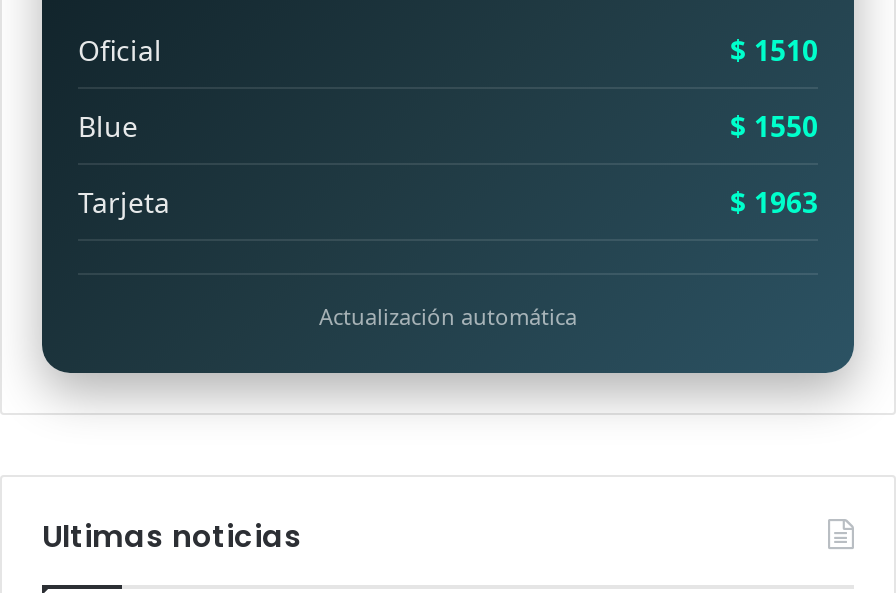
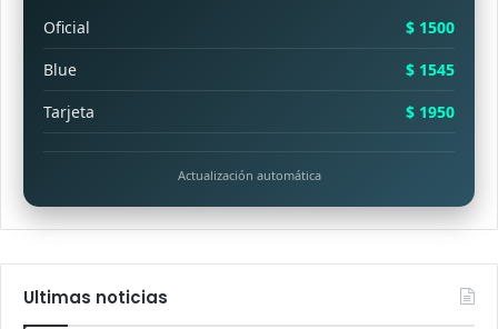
- $ 1510
+ $ 1500

- $ 1550
+ $ 1545

- $ 1963
+ $ 1950
